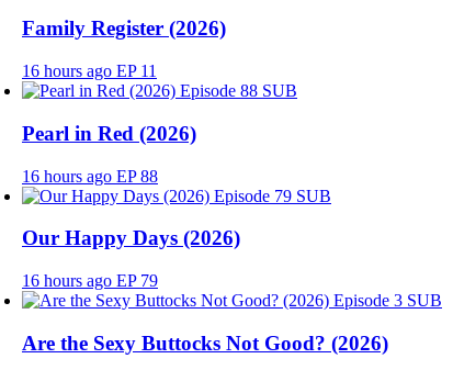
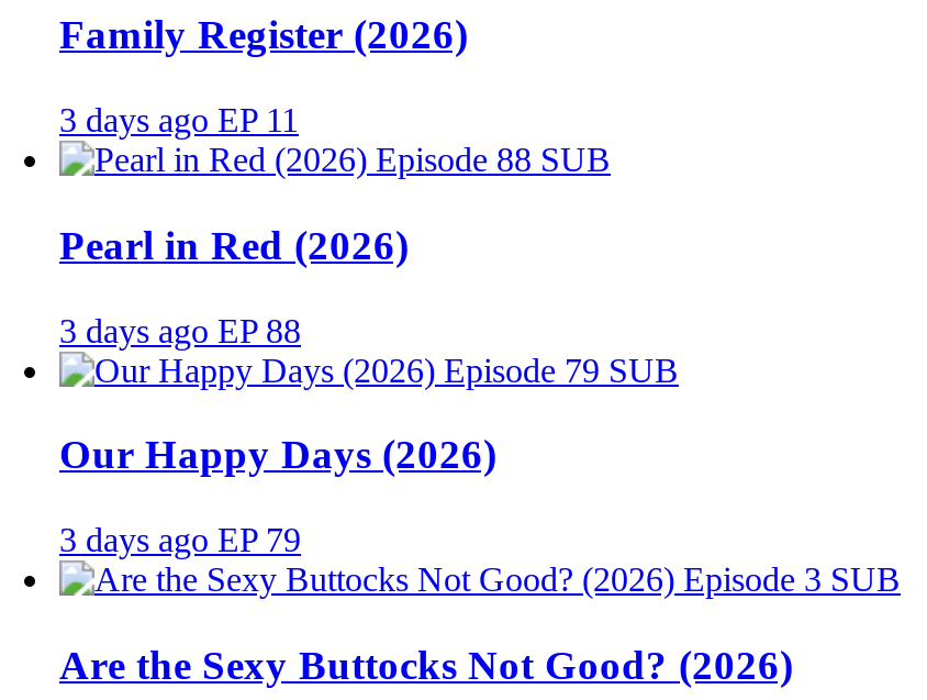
- 16 hours ago EP 11
+ 3 days ago EP 11

- 16 hours ago EP 88
+ 3 days ago EP 88

- 16 hours ago EP 79
+ 3 days ago EP 79
